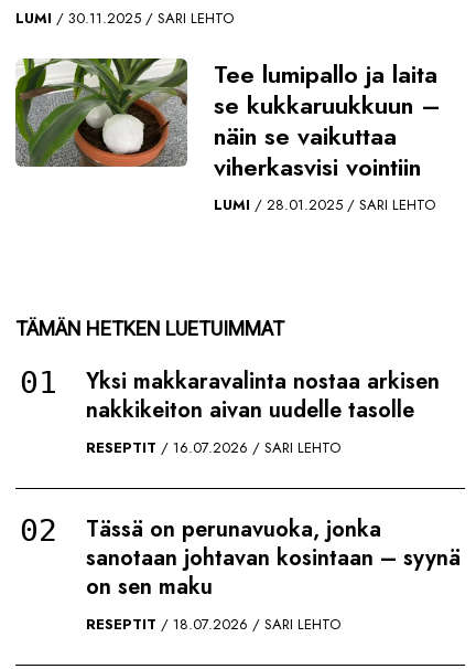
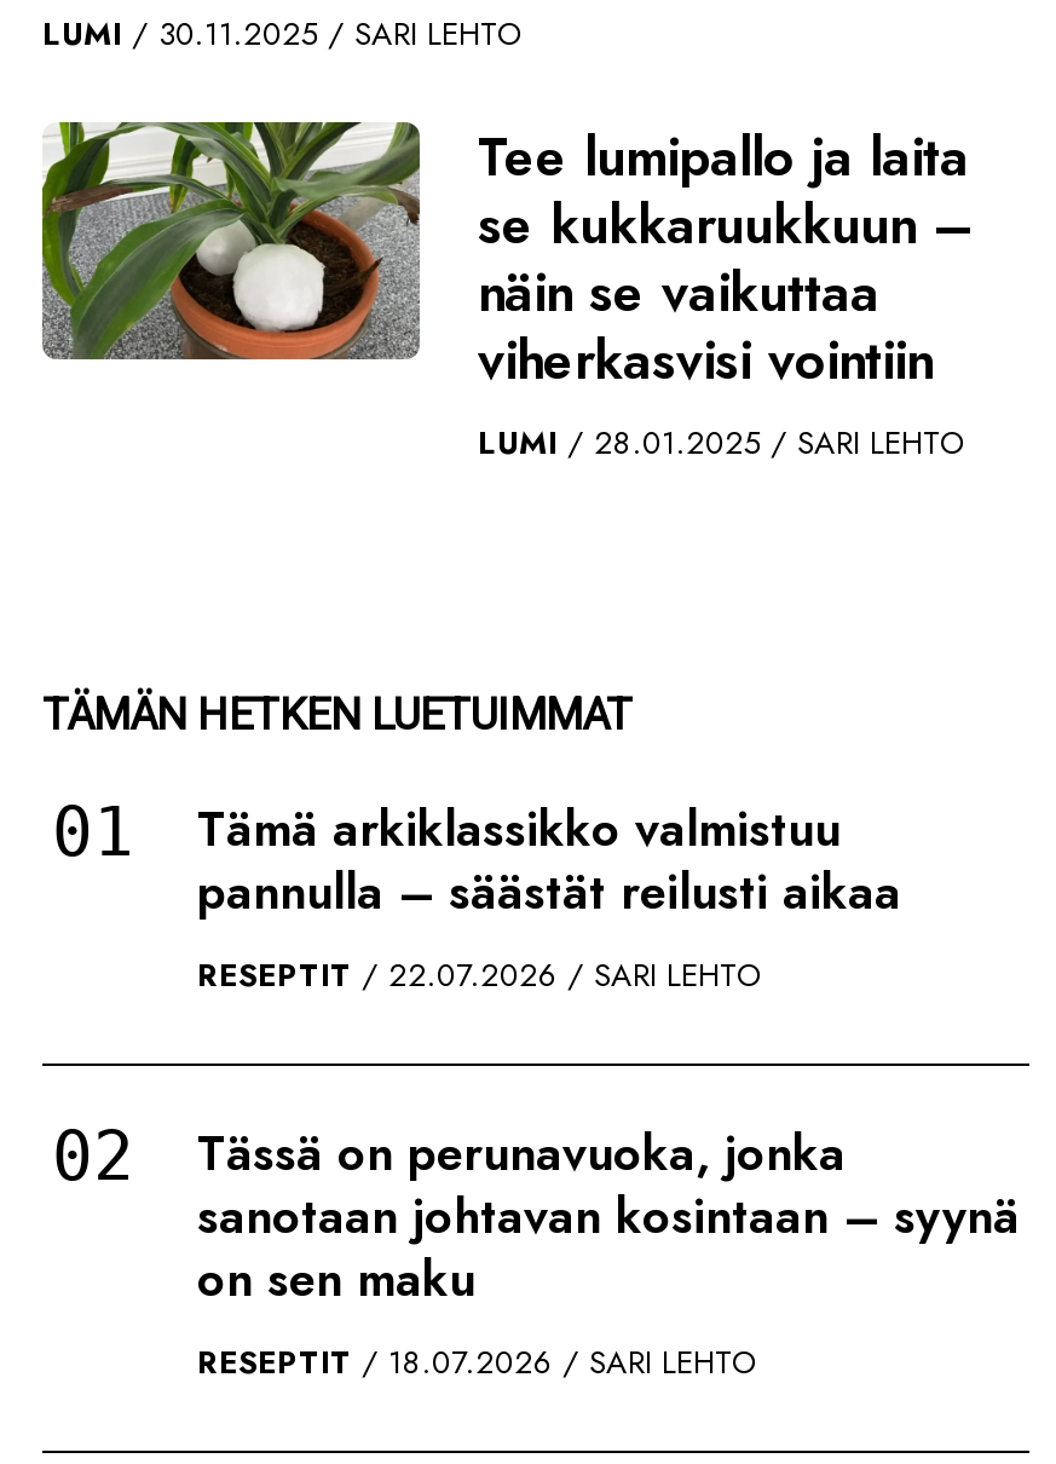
- Yksi makkaravalinta nostaa arkisen
- nakkikeiton aivan uudelle tasolle
+ Tämä arkiklassikko valmistuu
+ pannulla – säästät reilusti aikaa

- RESEPTIT 16.07.2026 SARI LEHTO
+ RESEPTIT 22.07.2026 SARI LEHTO
